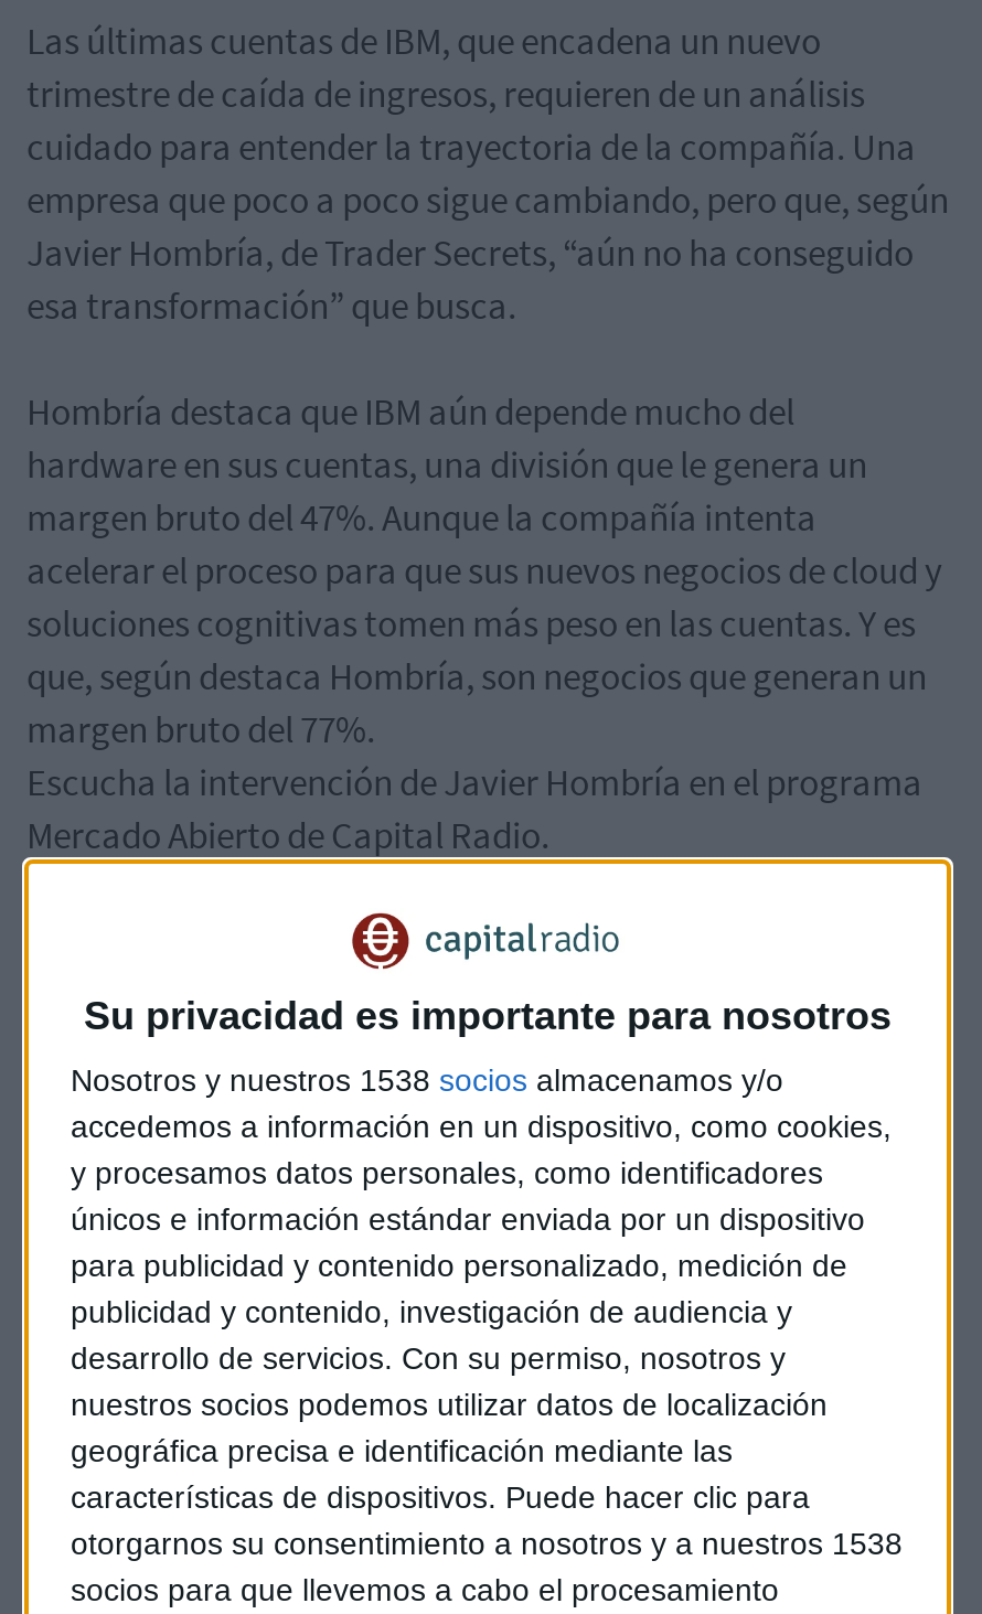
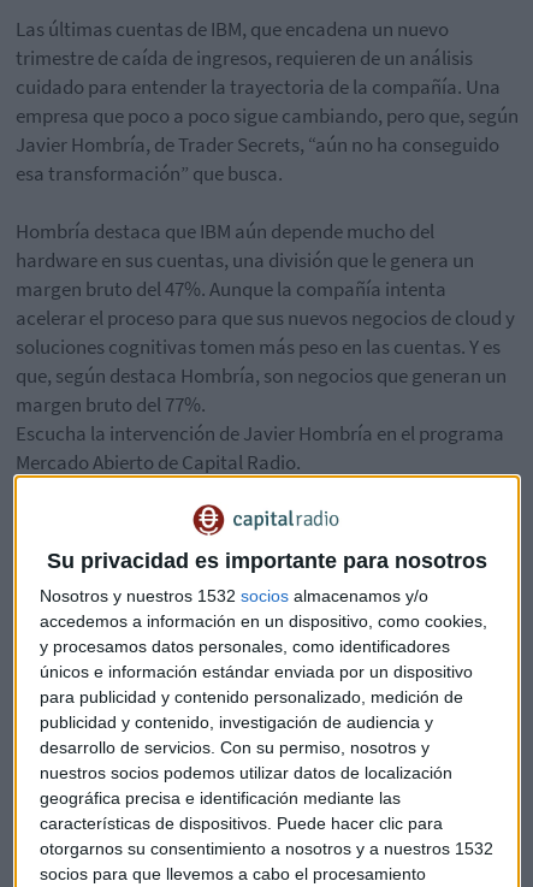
- Nosotros y nuestros 1538 socios almacenamos y/o
+ Nosotros y nuestros 1532 socios almacenamos y/o

- otorgarnos su consentimiento a nosotros y a nuestros 1538
+ otorgarnos su consentimiento a nosotros y a nuestros 1532
